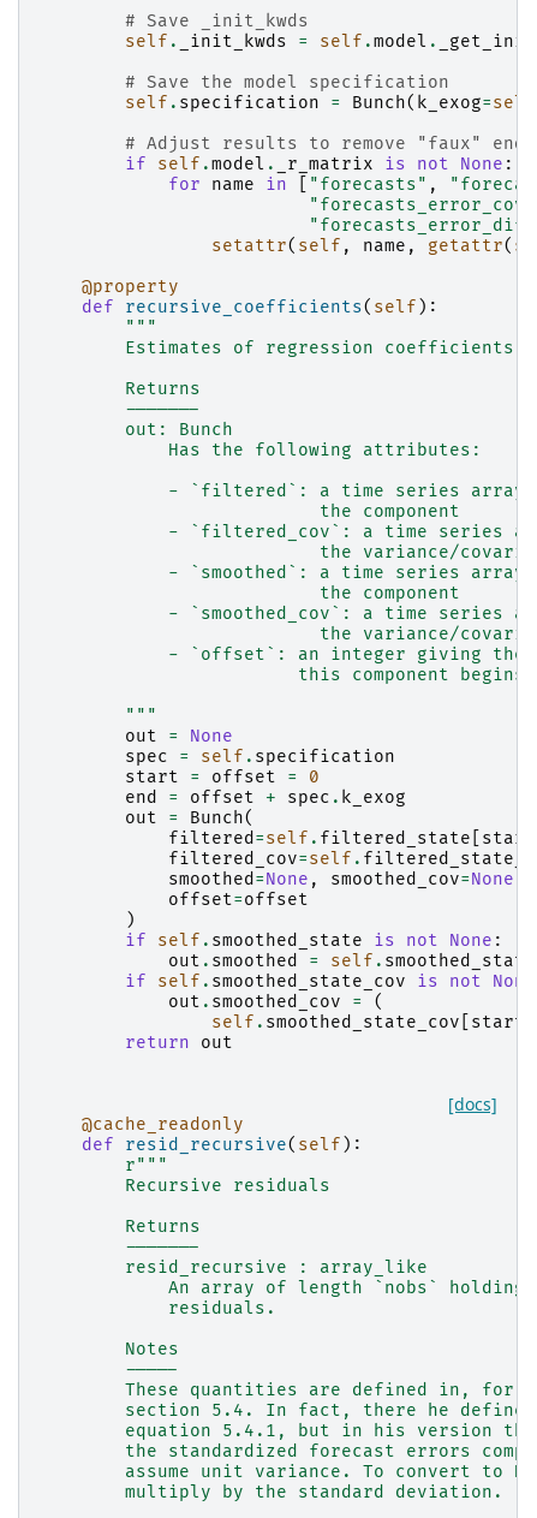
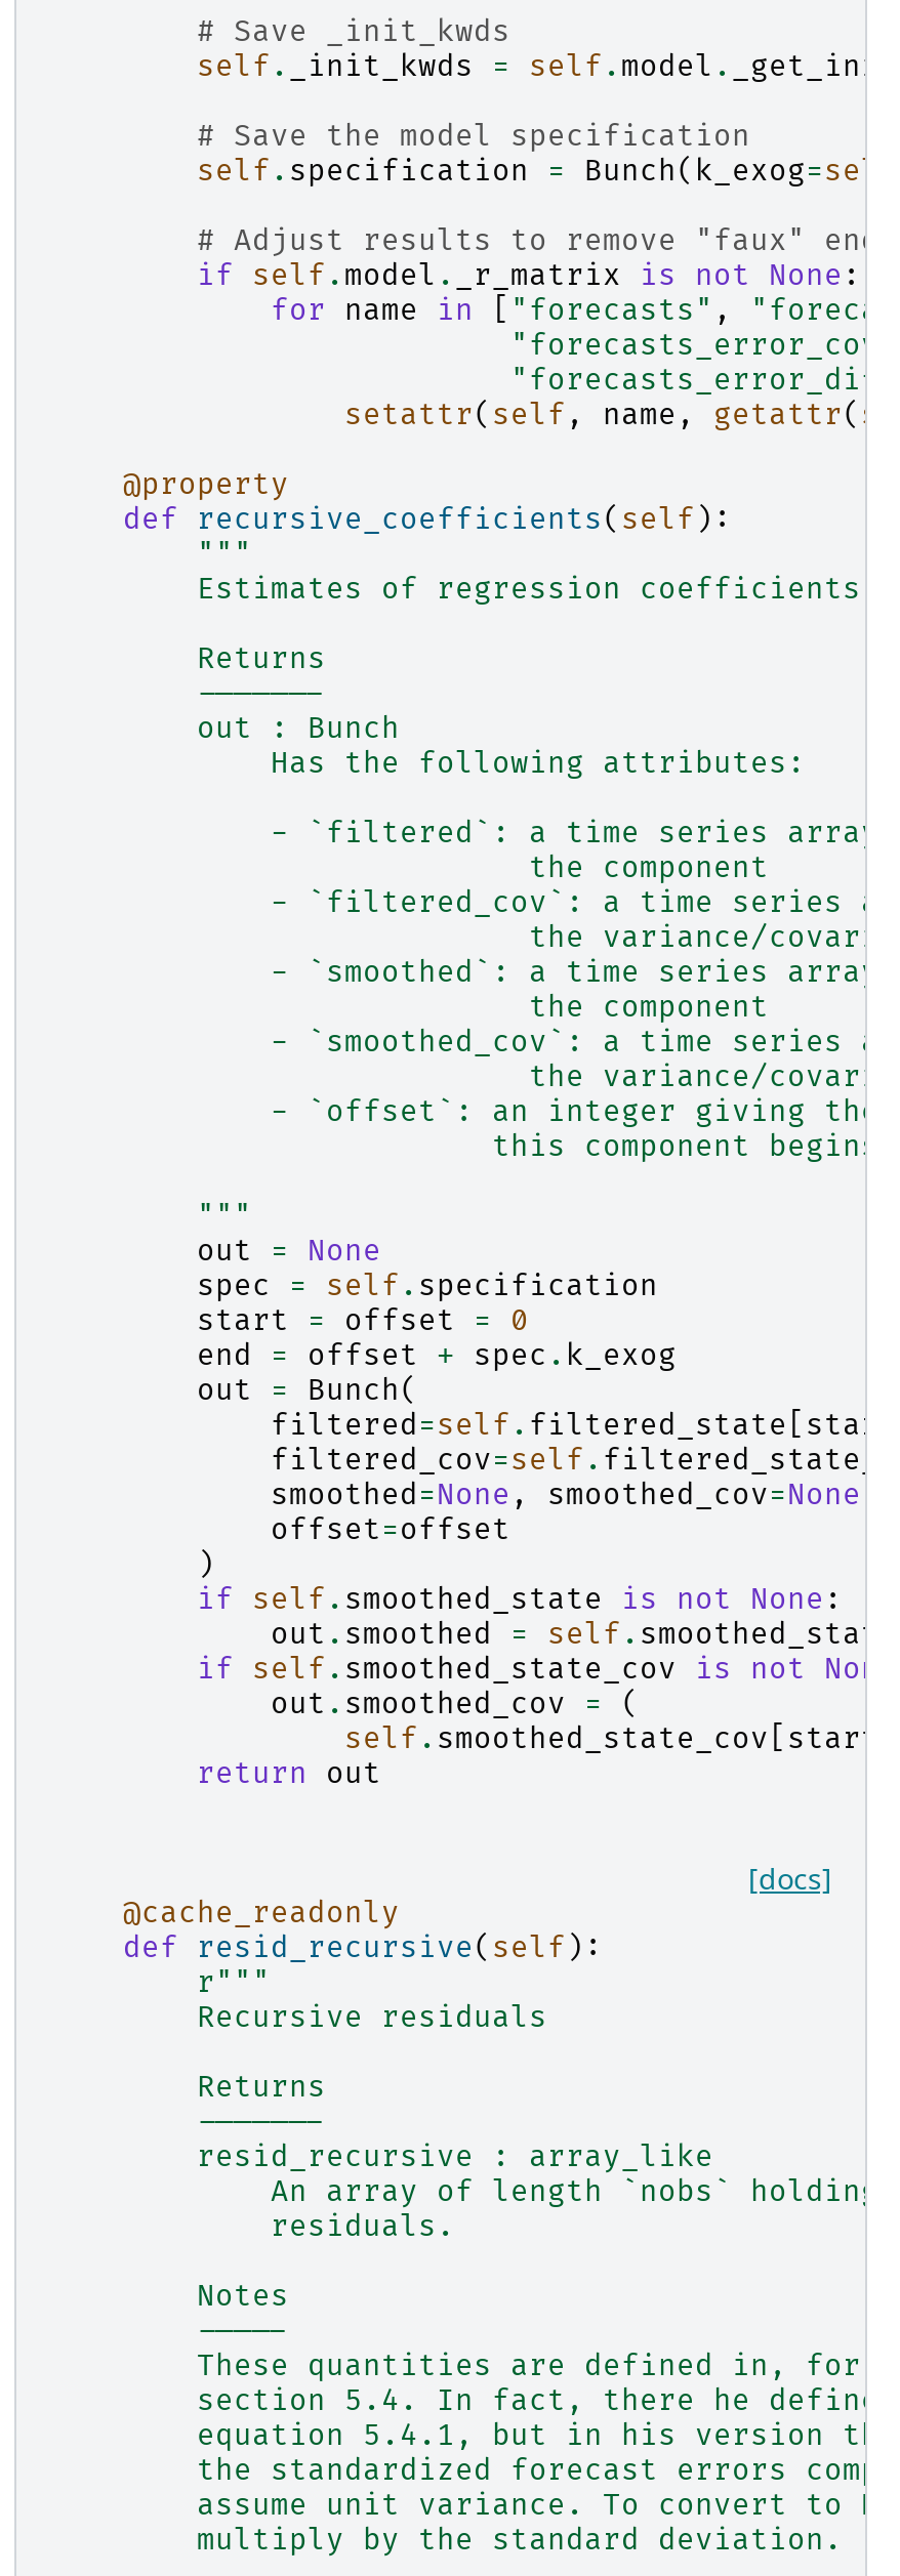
- out: Bunch
+ out : Bunch
